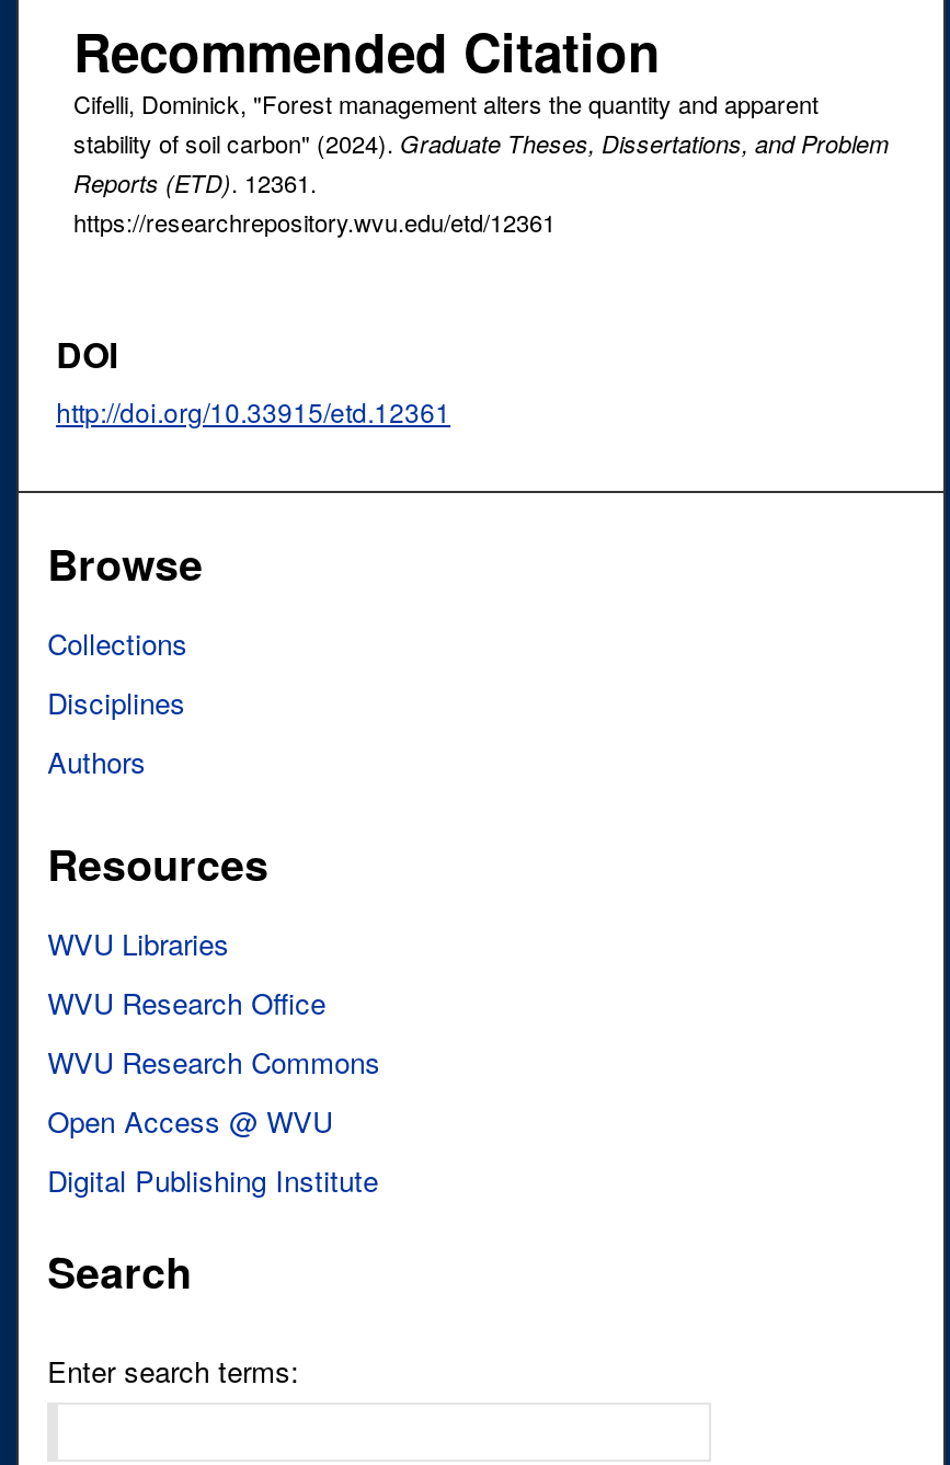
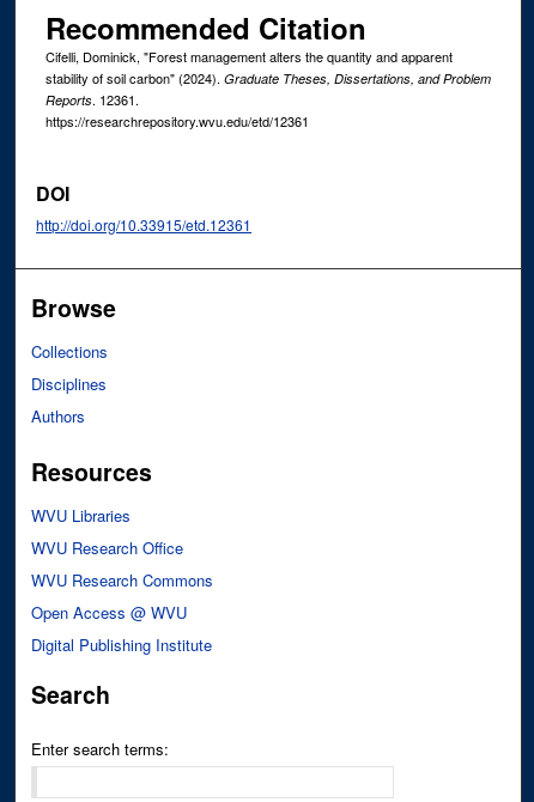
- Reports (ETD). 12361.
+ Reports. 12361.
